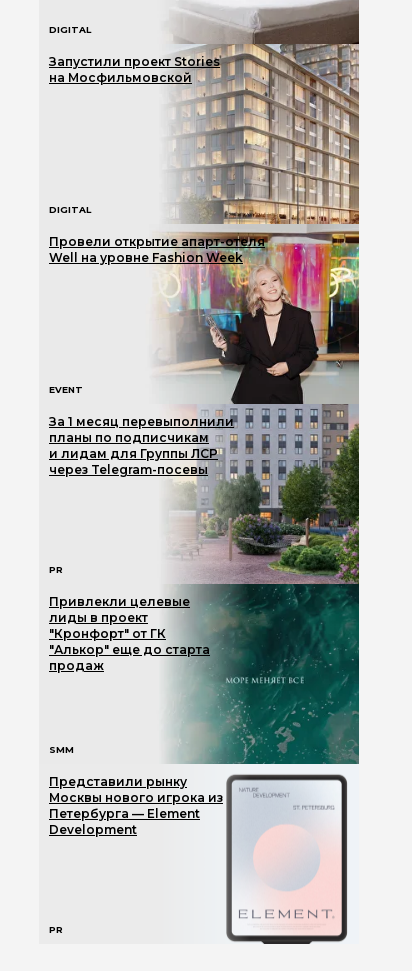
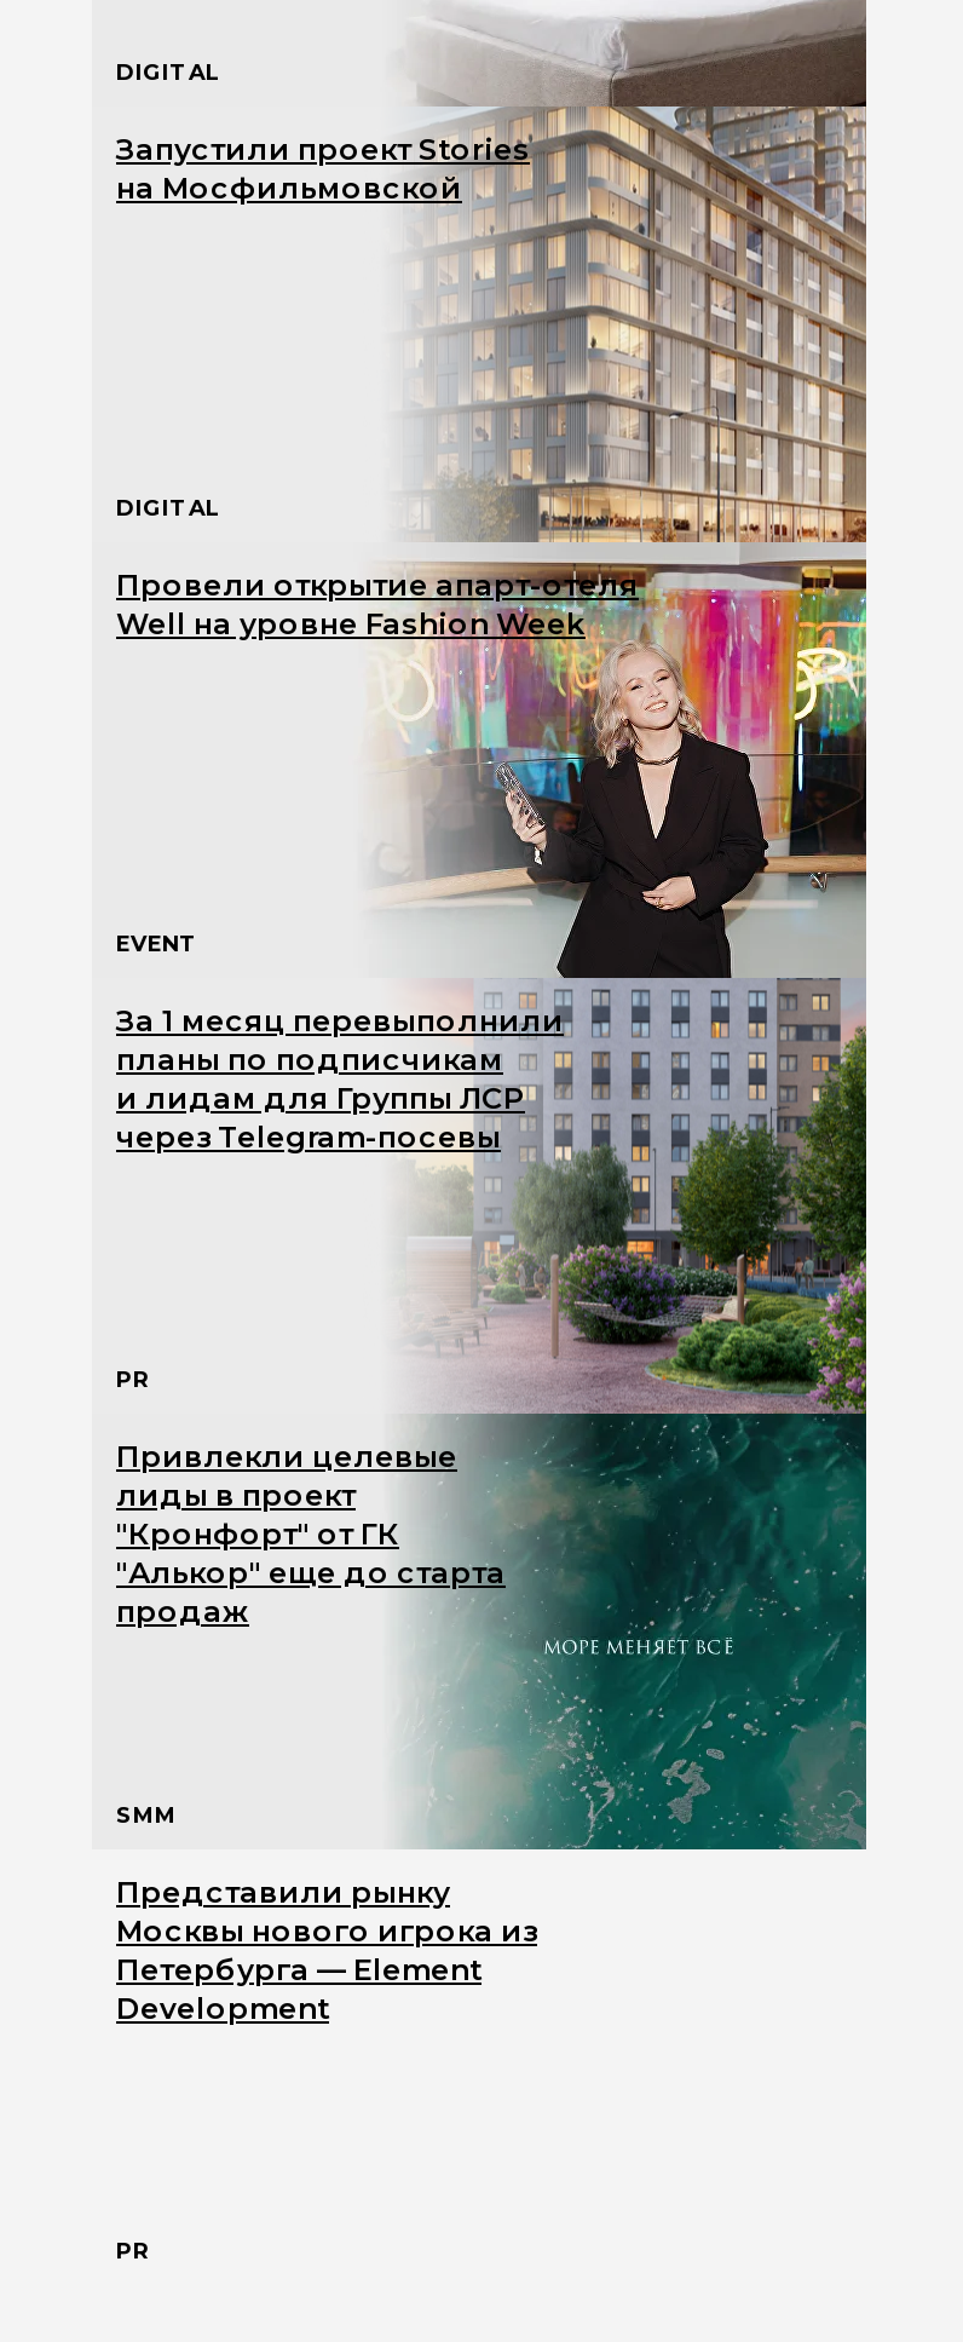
- [image]
